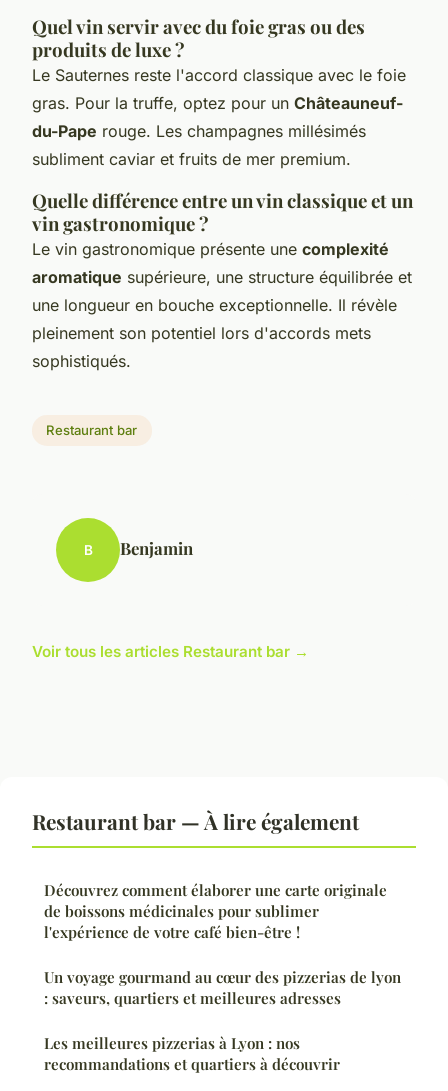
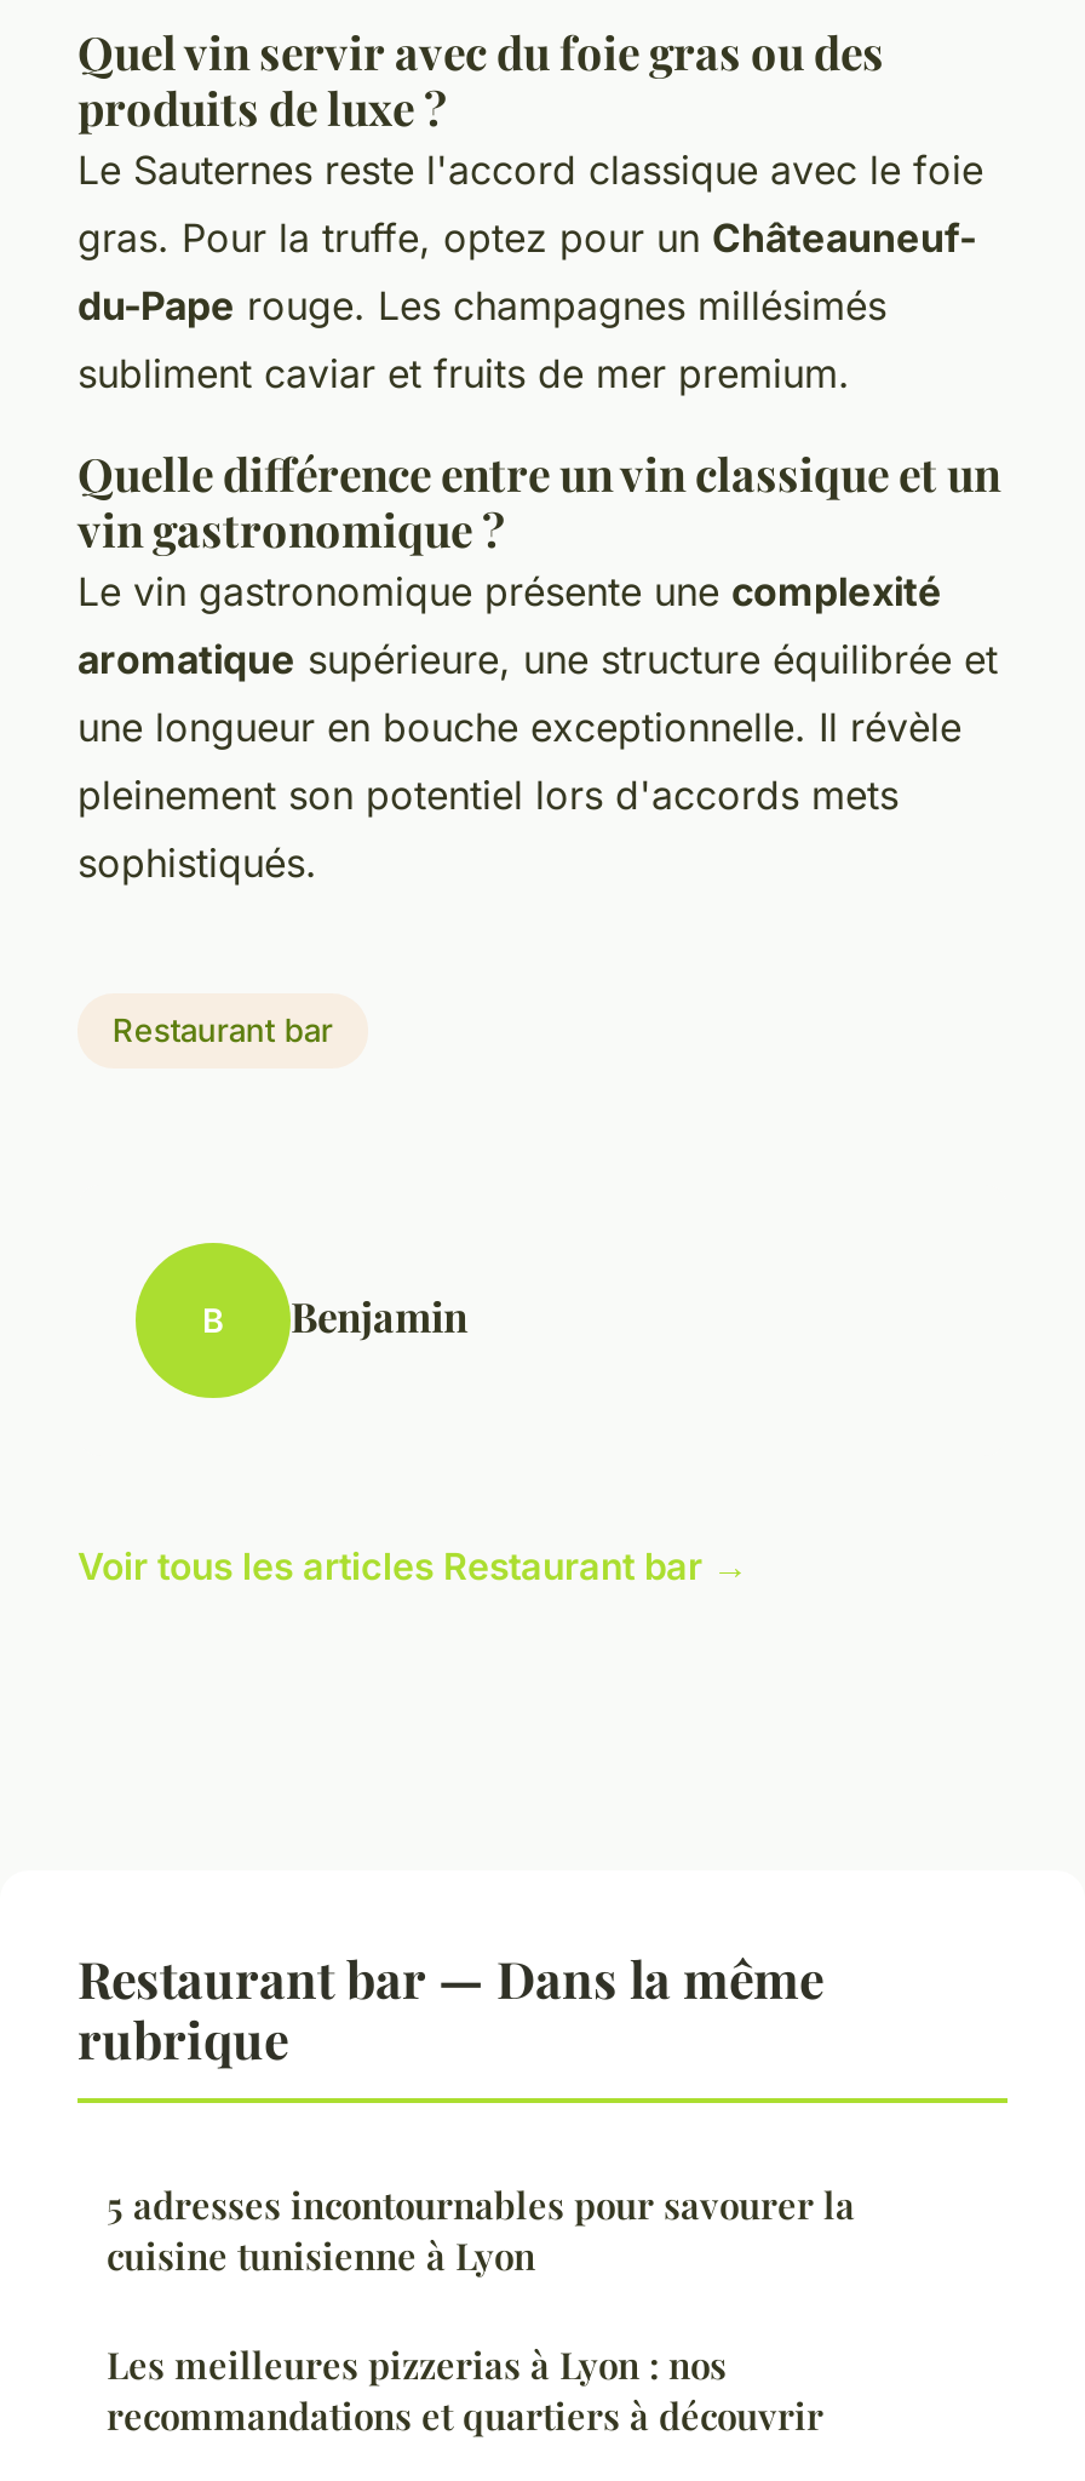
- Restaurant bar — À lire également
- Découvrez comment élaborer une carte originale
- de boissons médicinales pour sublimer
- l'expérience de votre café bien-être !
- Un voyage gourmand au cœur des pizzerias de lyon
- : saveurs, quartiers et meilleures adresses
+ Restaurant bar — Dans la même
+ rubrique
+ 5 adresses incontournables pour savourer la
+ cuisine tunisienne à Lyon
